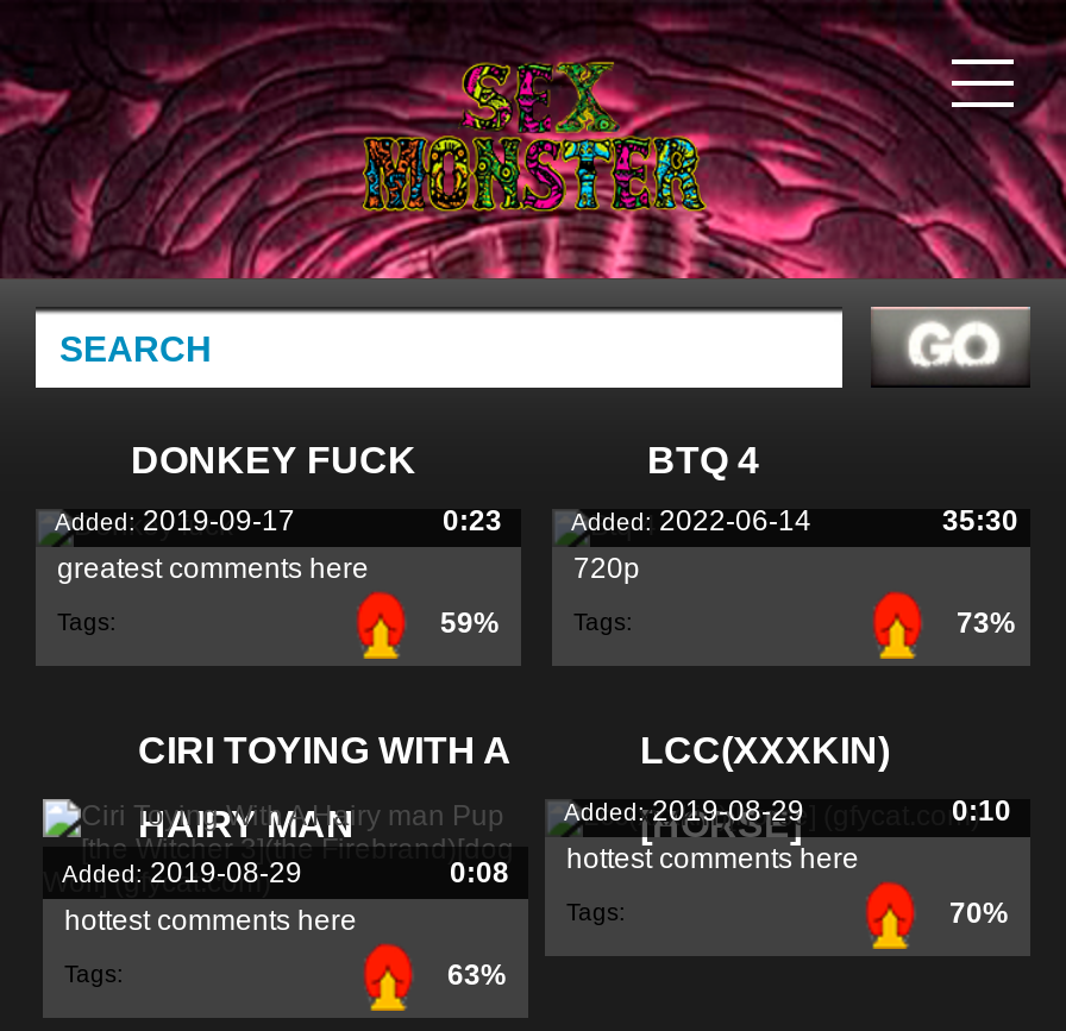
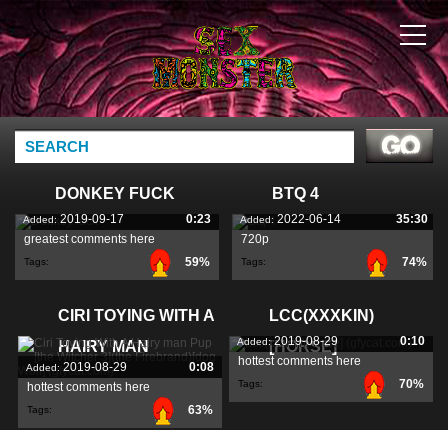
- 73%
+ 74%
